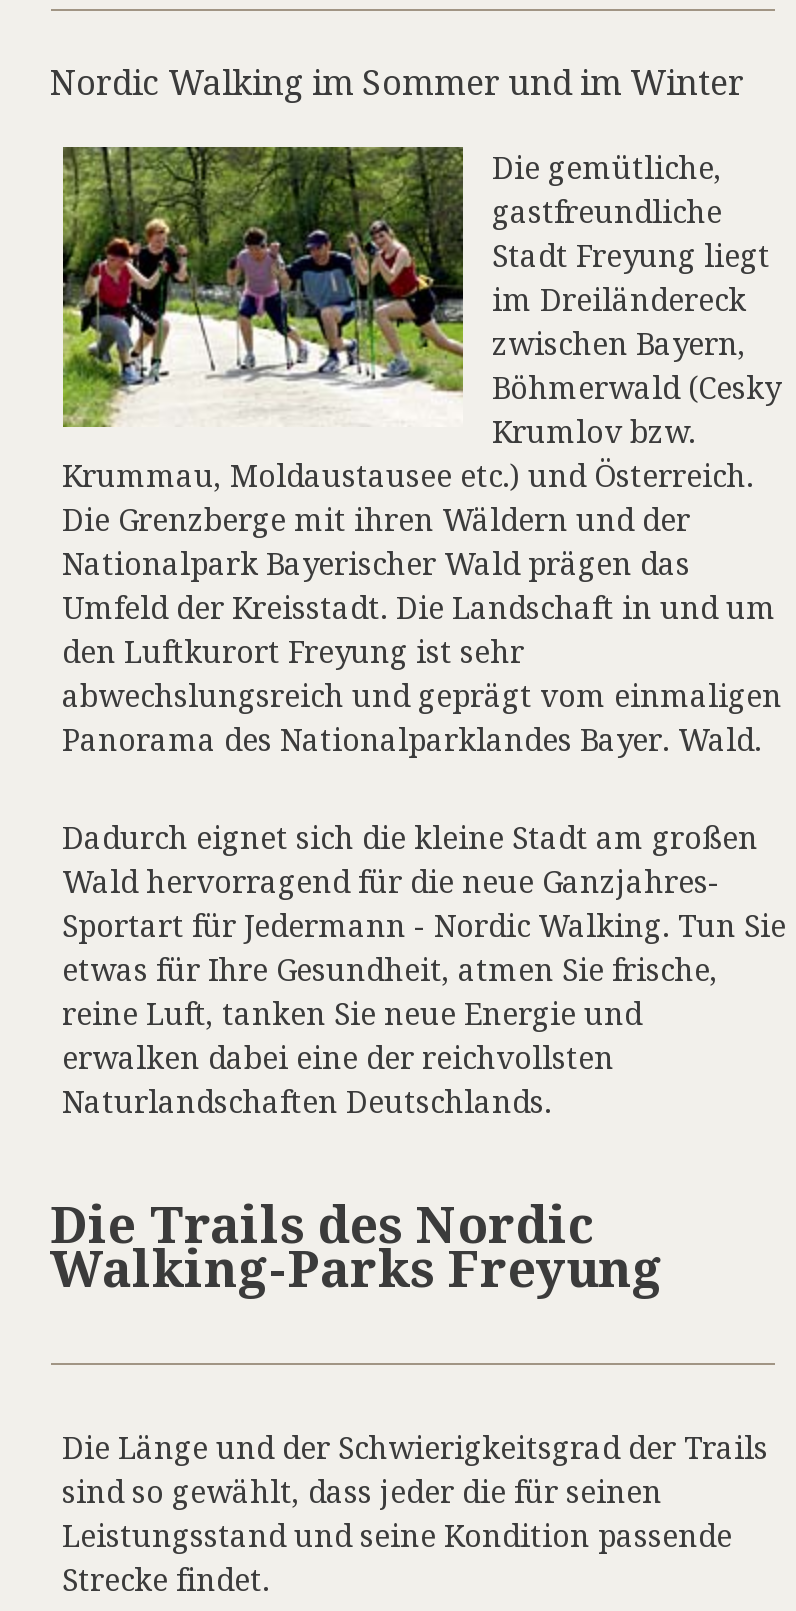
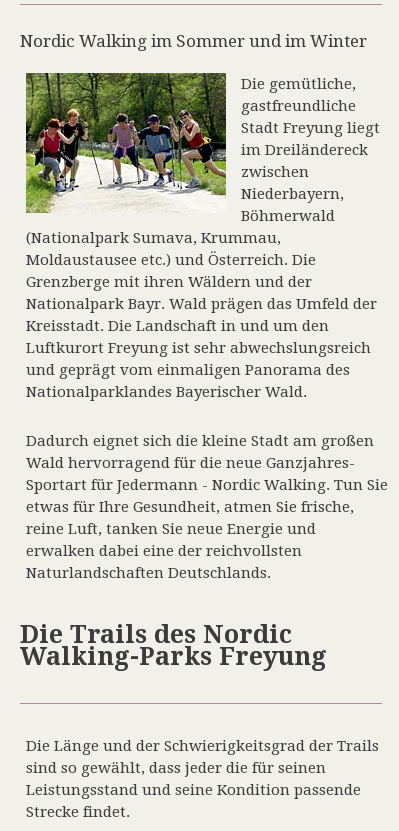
- zwischen Bayern,
- Böhmerwald (Cesky
- Krumlov bzw.
- Krummau, Moldaustausee etc.) und Österreich.
- Die Grenzberge mit ihren Wäldern und der
- Nationalpark Bayerischer Wald prägen das
- Umfeld der Kreisstadt. Die Landschaft in und um
- den Luftkurort Freyung ist sehr
- abwechslungsreich und geprägt vom einmaligen
- Panorama des Nationalparklandes Bayer. Wald.
+ zwischen
+ Niederbayern,
+ Böhmerwald
+ (Nationalpark Sumava, Krummau,
+ Moldaustausee etc.) und Österreich. Die
+ Grenzberge mit ihren Wäldern und der
+ Nationalpark Bayr. Wald prägen das Umfeld der
+ Kreisstadt. Die Landschaft in und um den
+ Luftkurort Freyung ist sehr abwechslungsreich
+ und geprägt vom einmaligen Panorama des
+ Nationalparklandes Bayerischer Wald.
